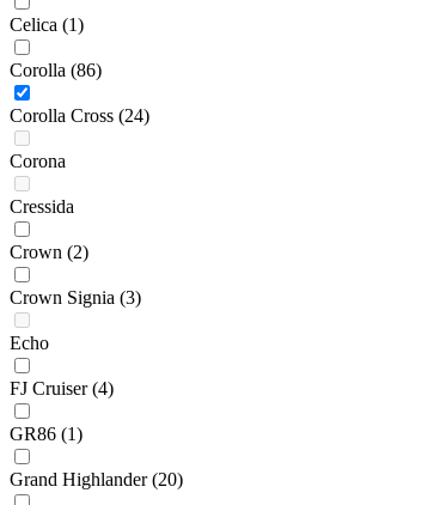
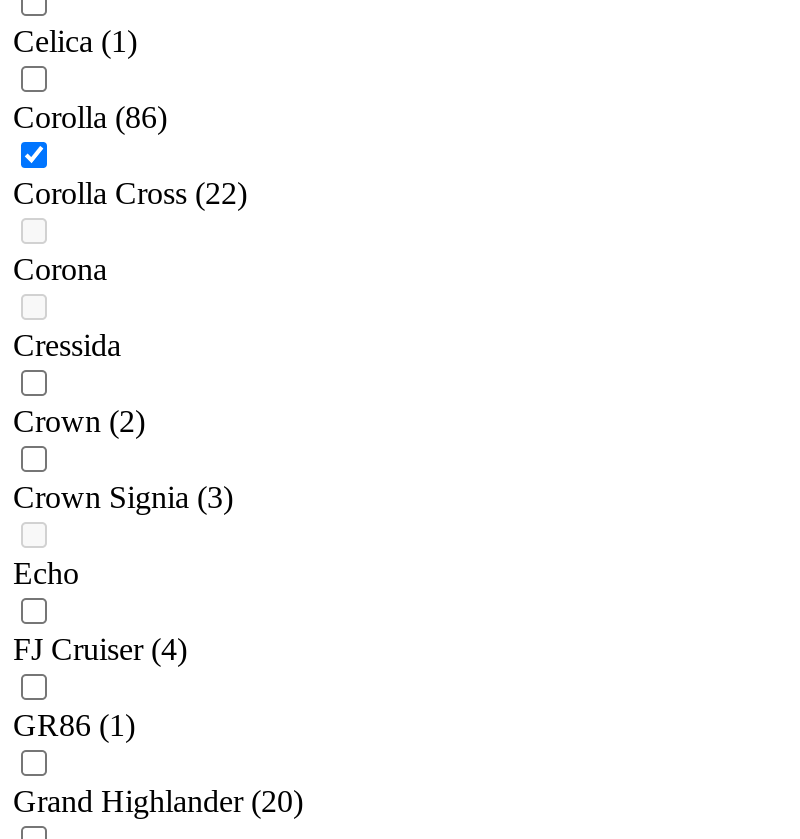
- Corolla Cross (24)
+ Corolla Cross (22)
